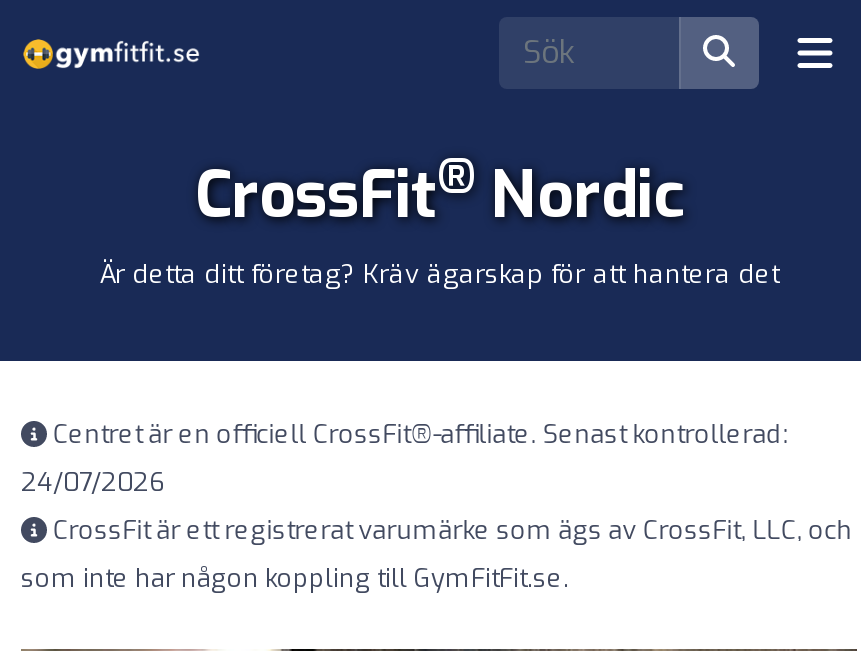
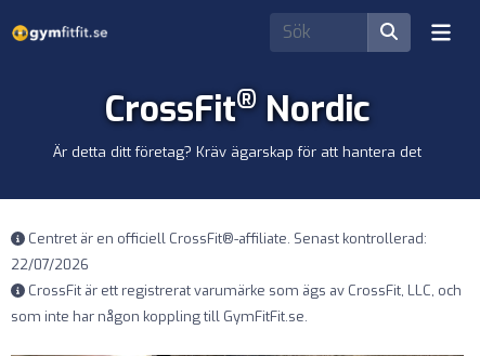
- 24/07/2026
+ 22/07/2026
